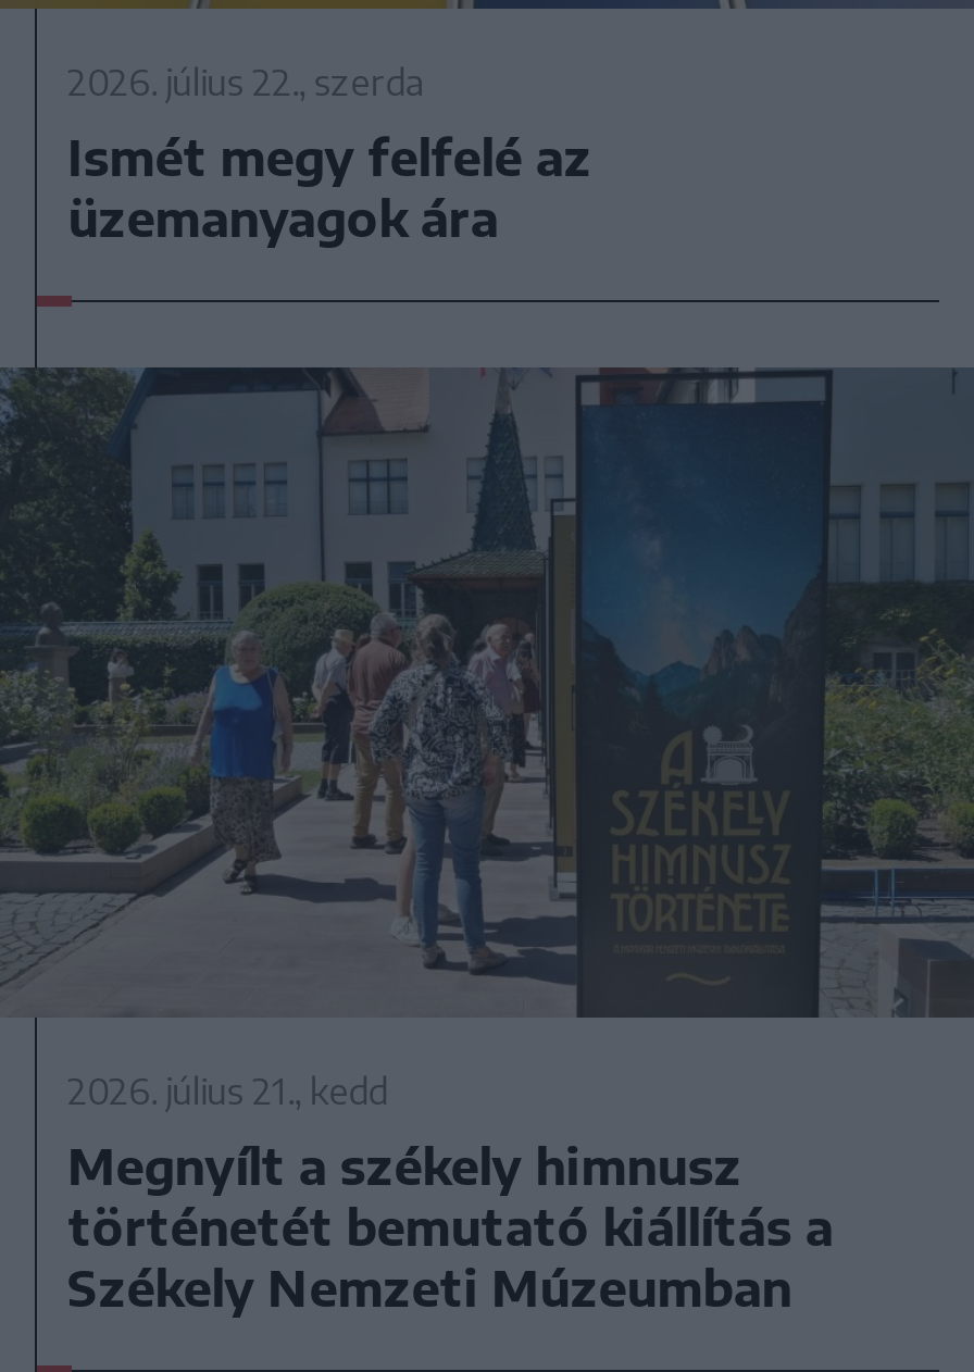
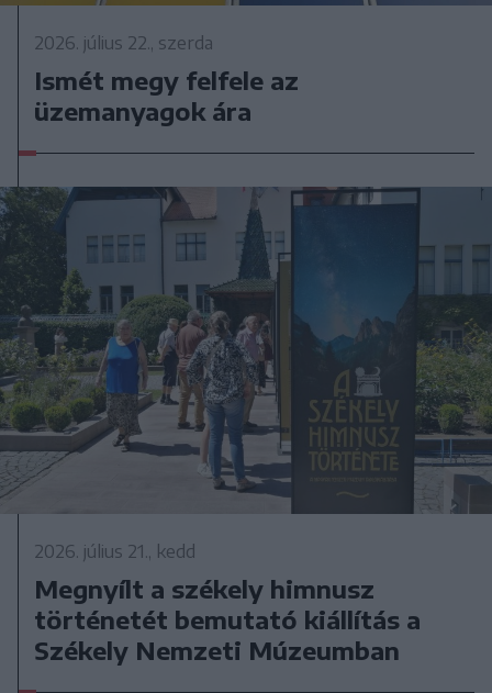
- Ismét megy felfelé az
+ Ismét megy felfele az
